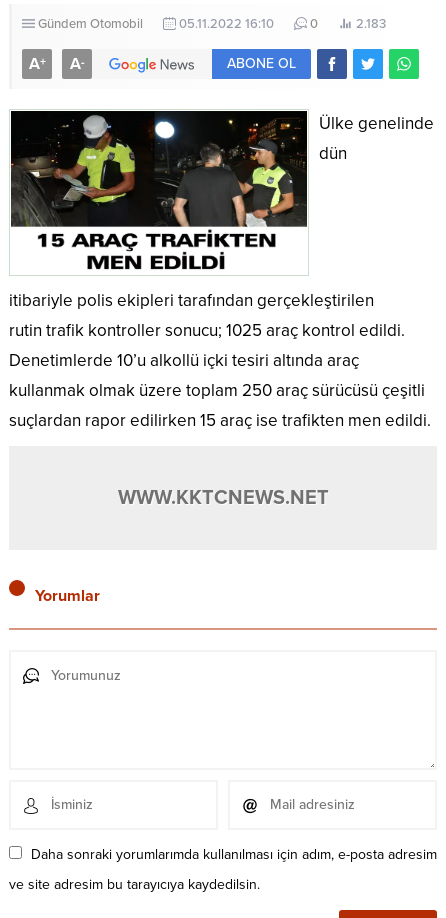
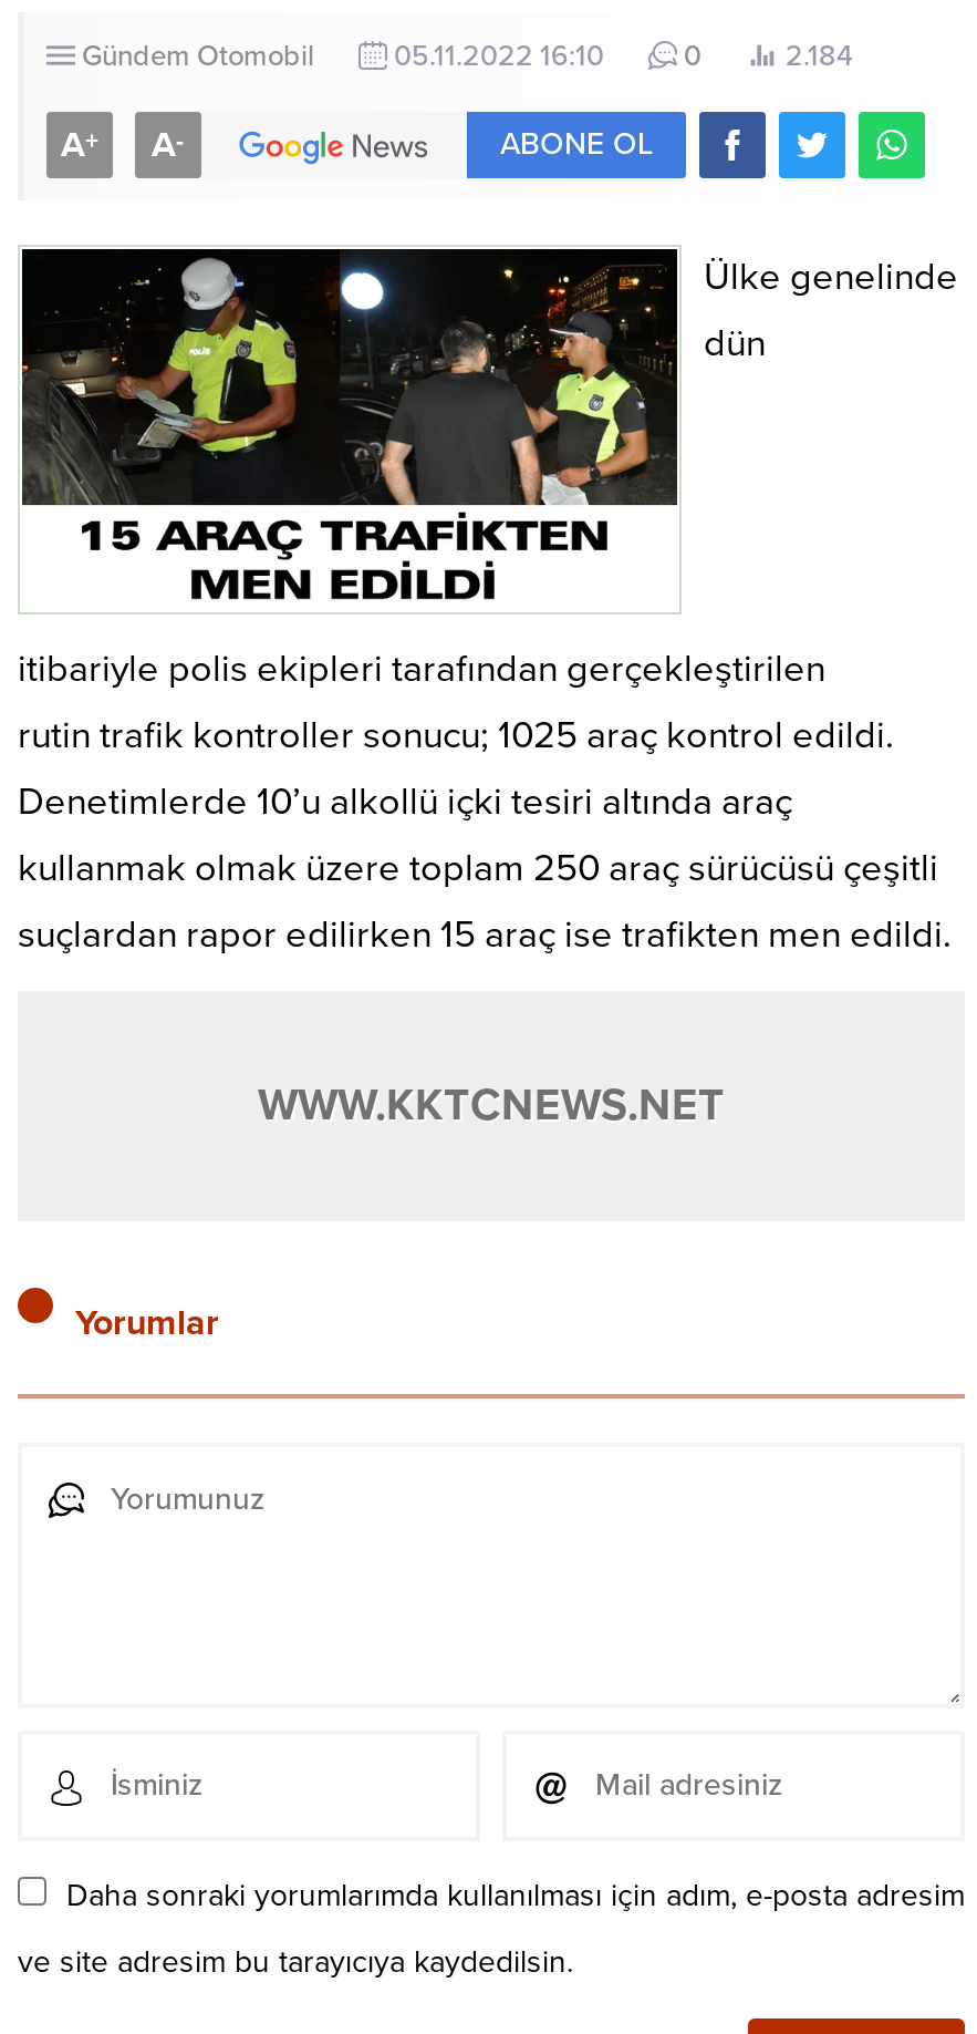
- 2.183
+ 2.184
